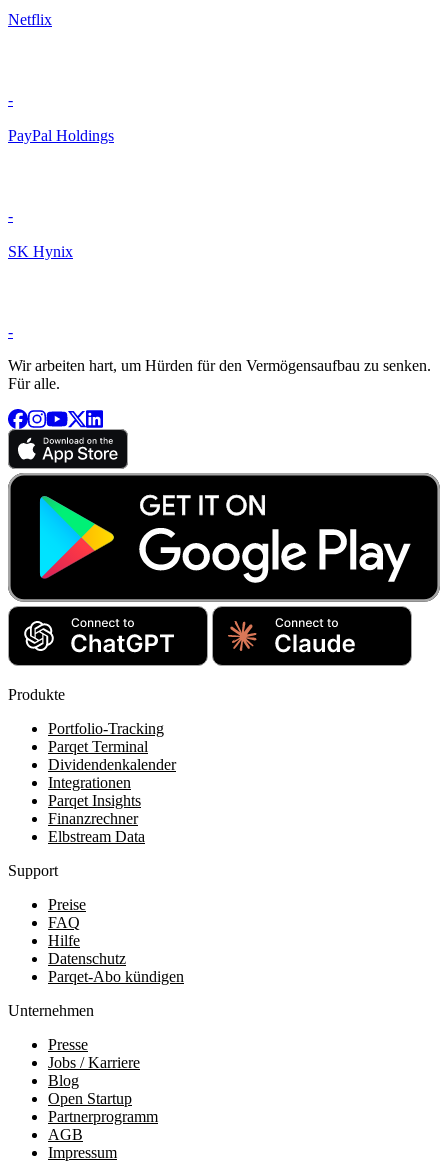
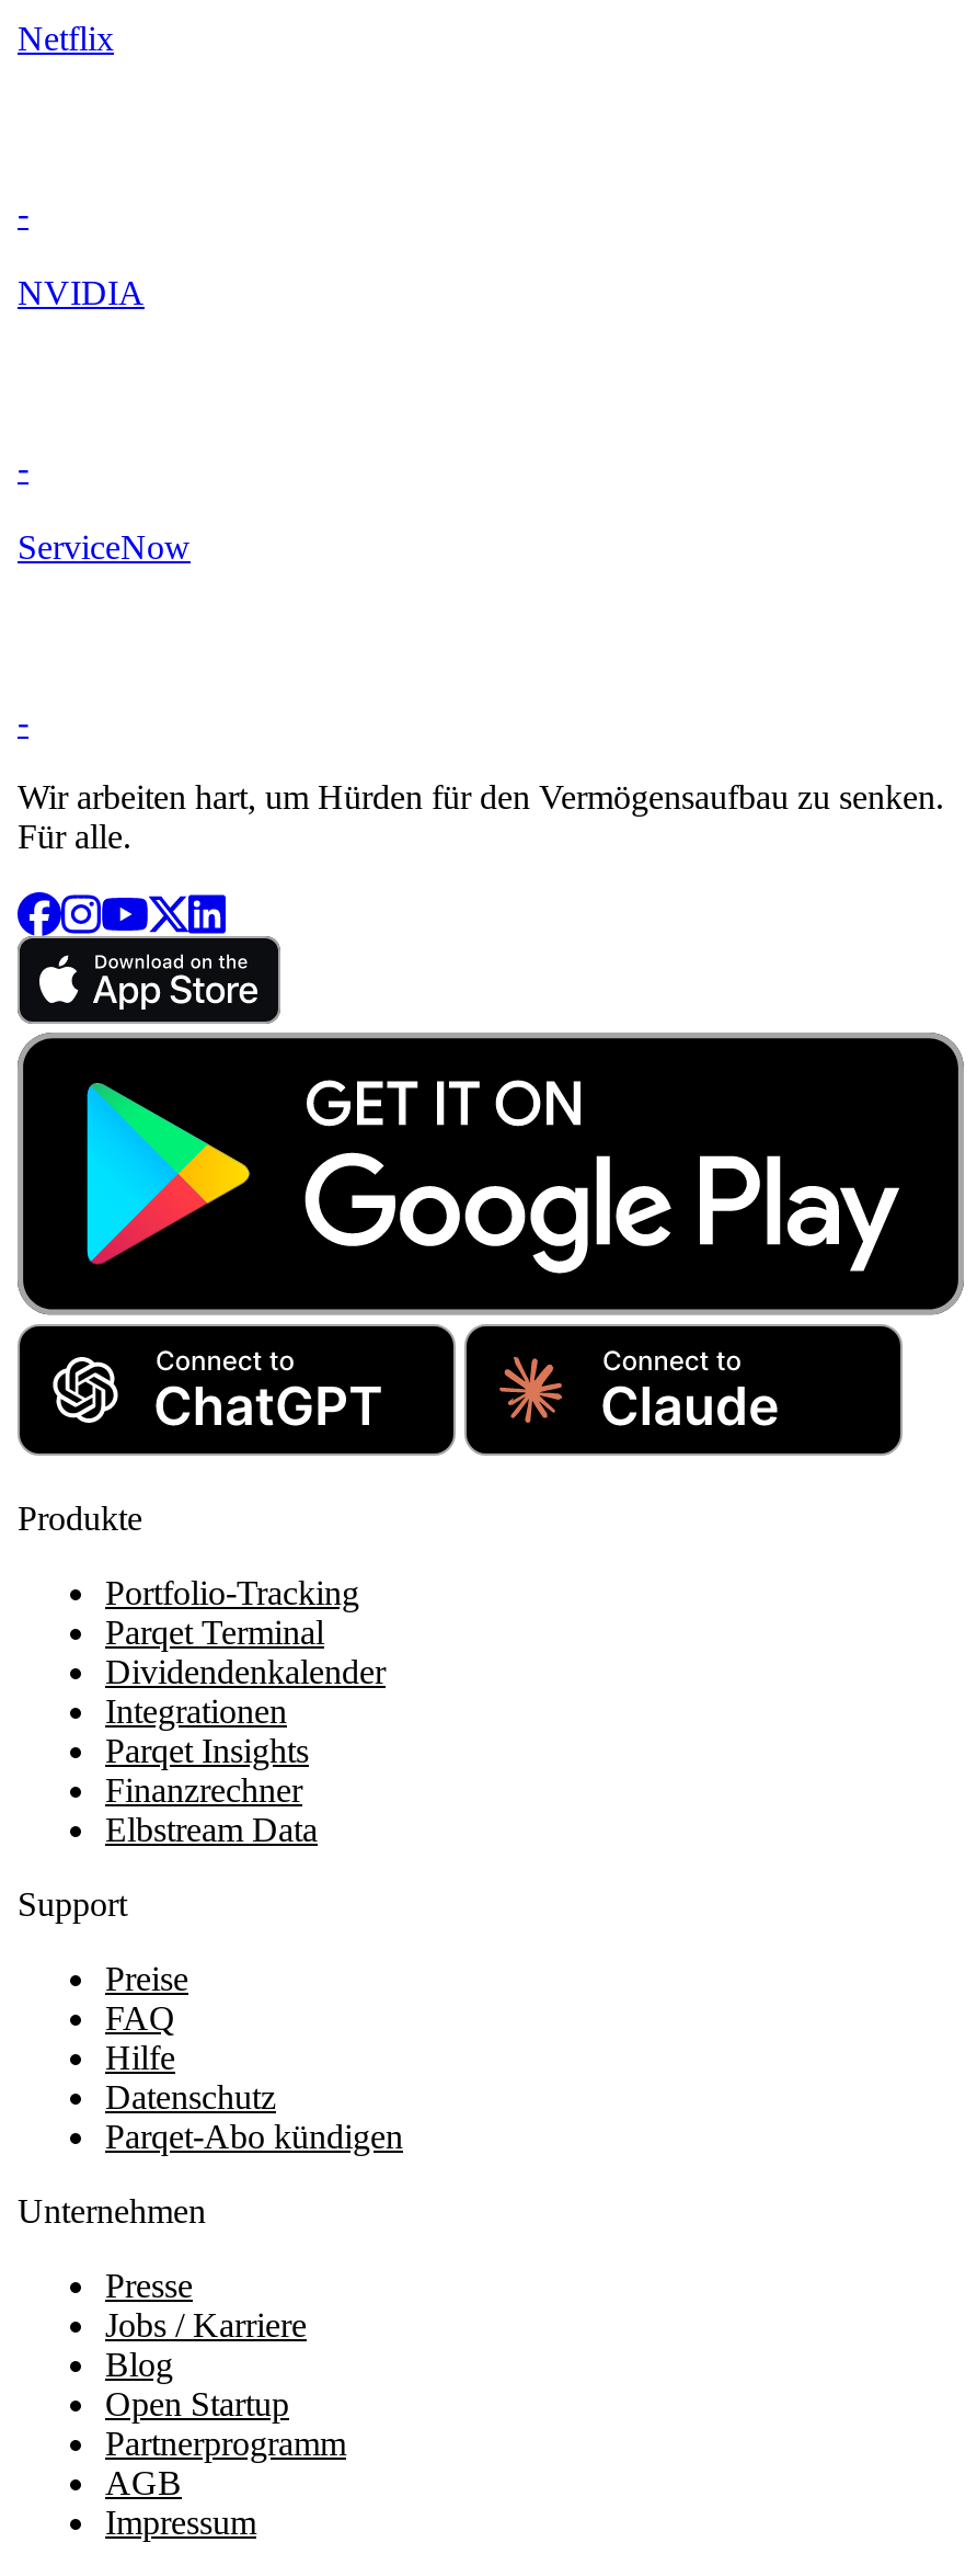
- PayPal Holdings
+ NVIDIA

- SK Hynix
+ ServiceNow
